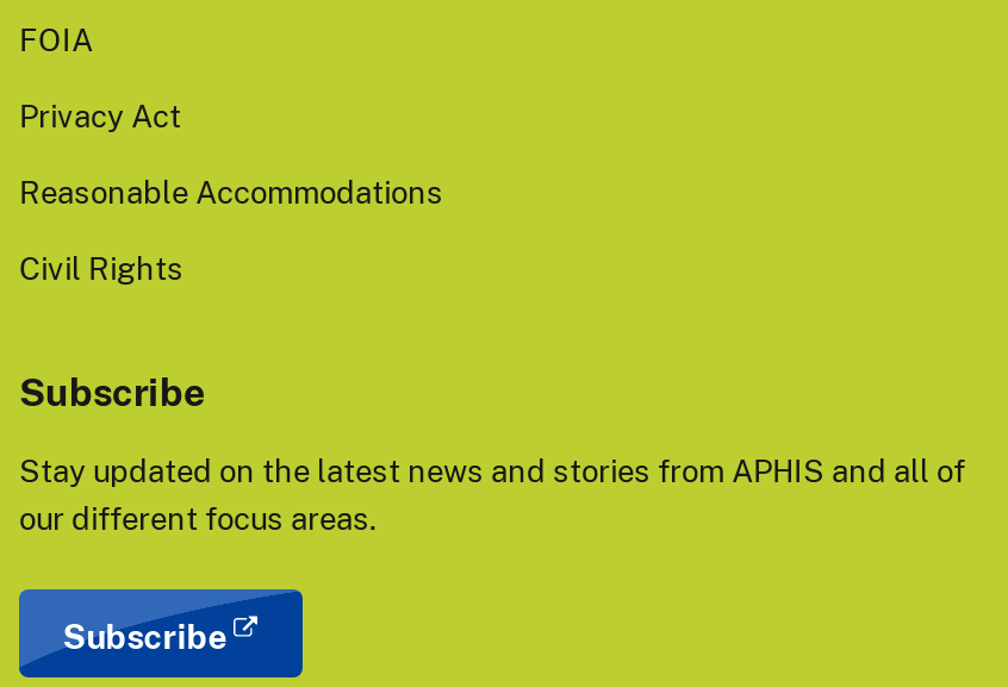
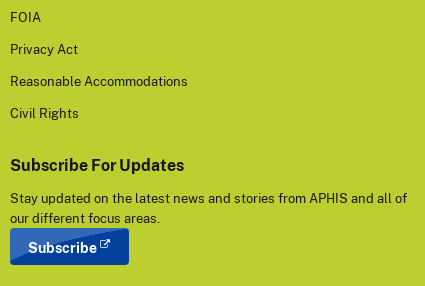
- Subscribe
+ Subscribe For Updates
